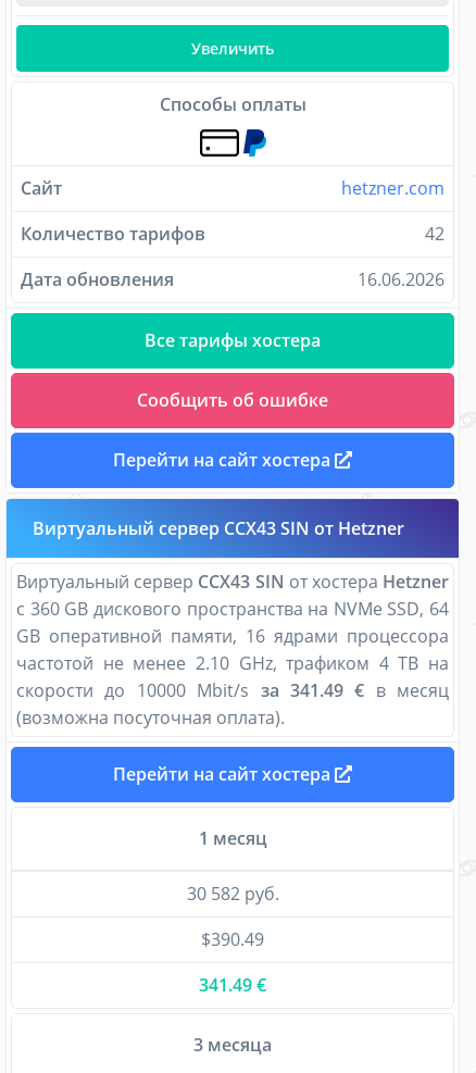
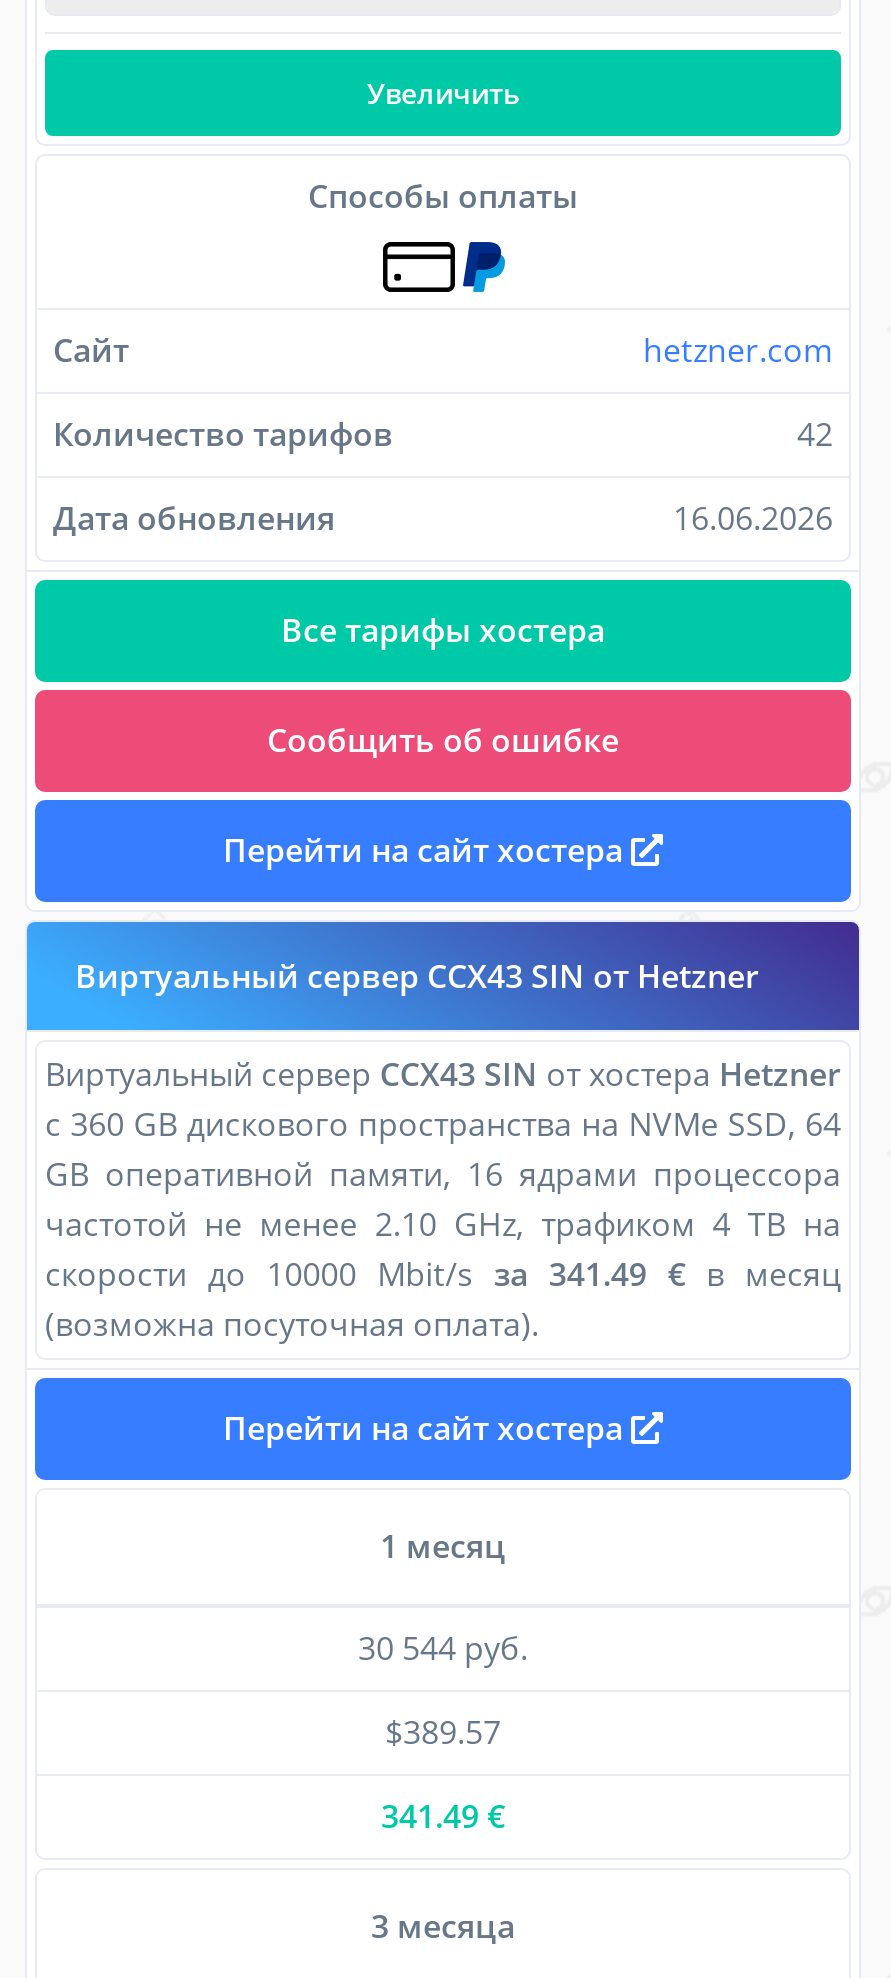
- 30 582 руб.
+ 30 544 руб.

- $390.49
+ $389.57
